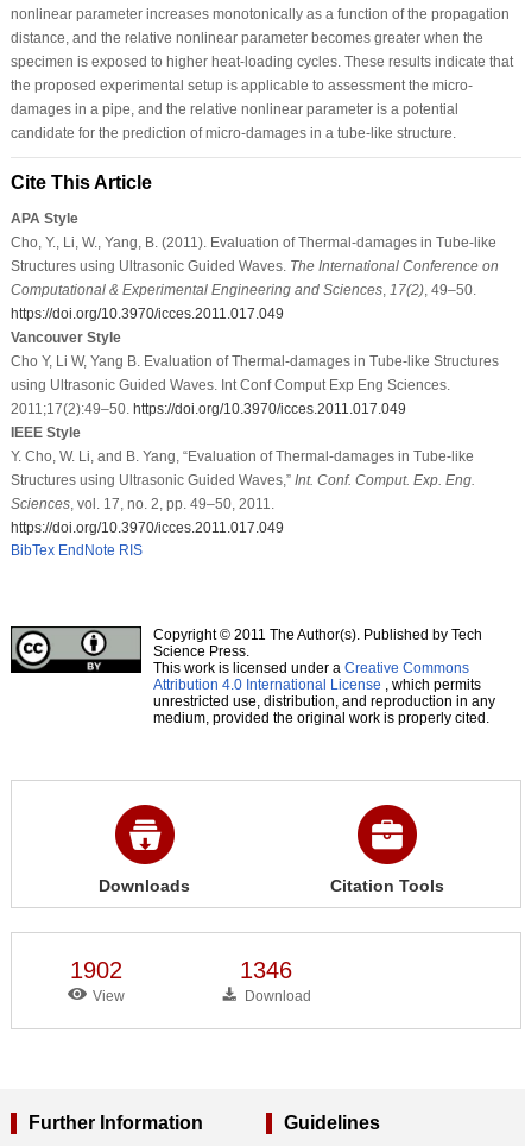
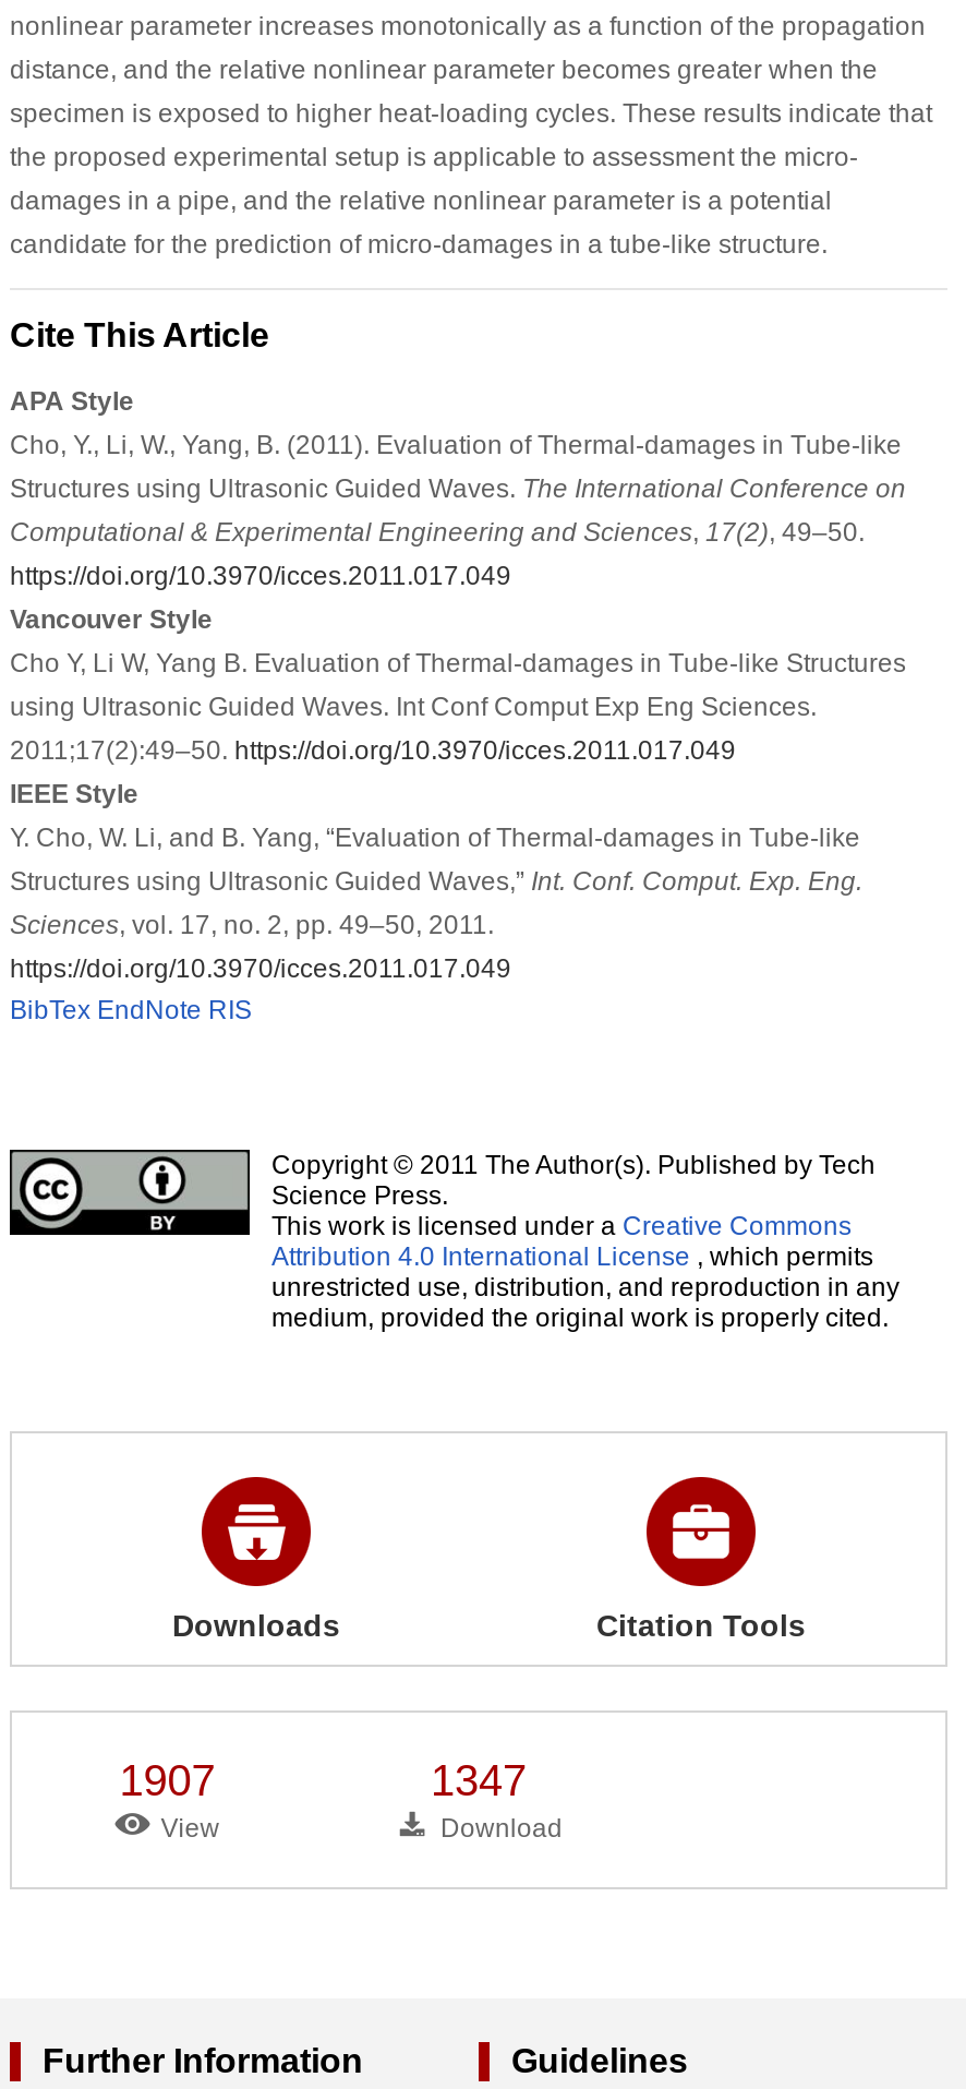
- 1902
+ 1907

- 1346
+ 1347
